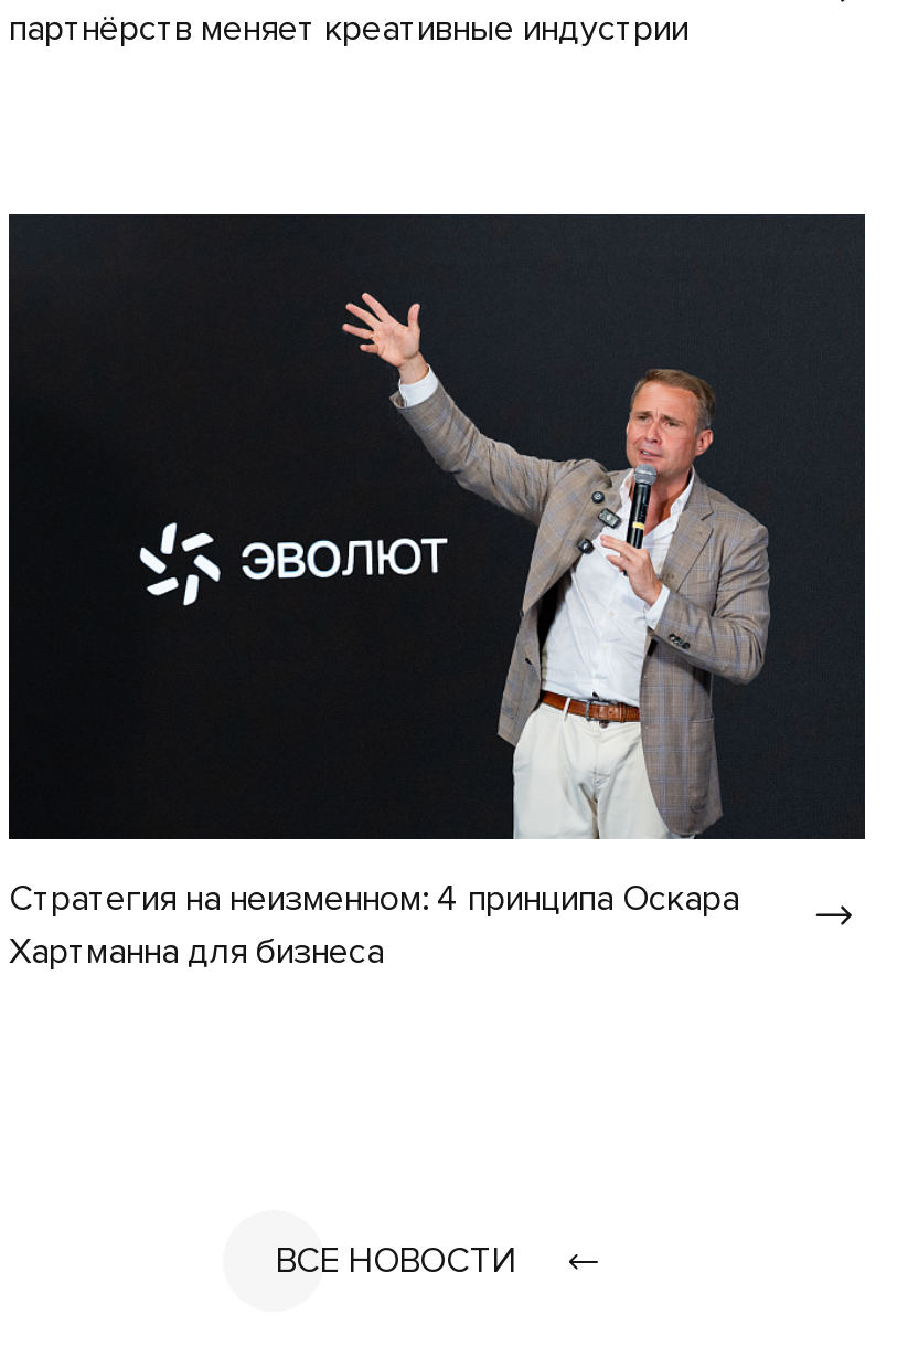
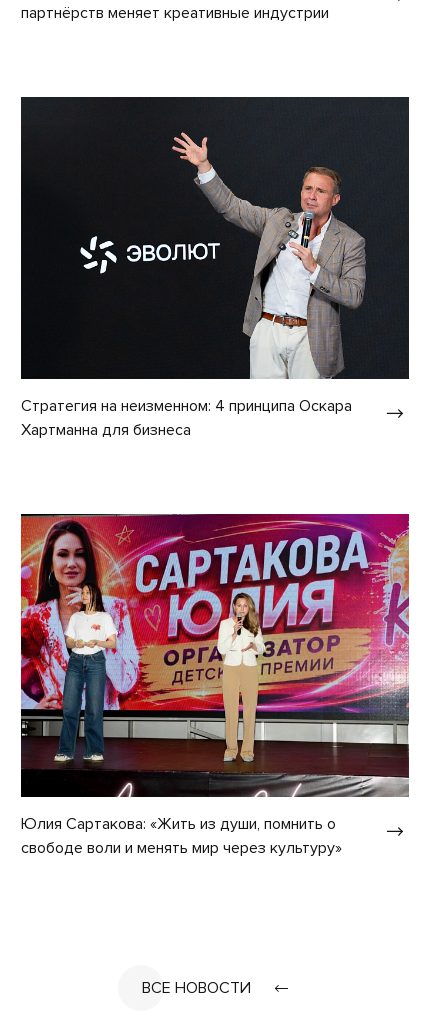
+ [image]
+ Юлия Сартакова: «Жить из души, помнить о
+ свободе воли и менять мир через культуру»
